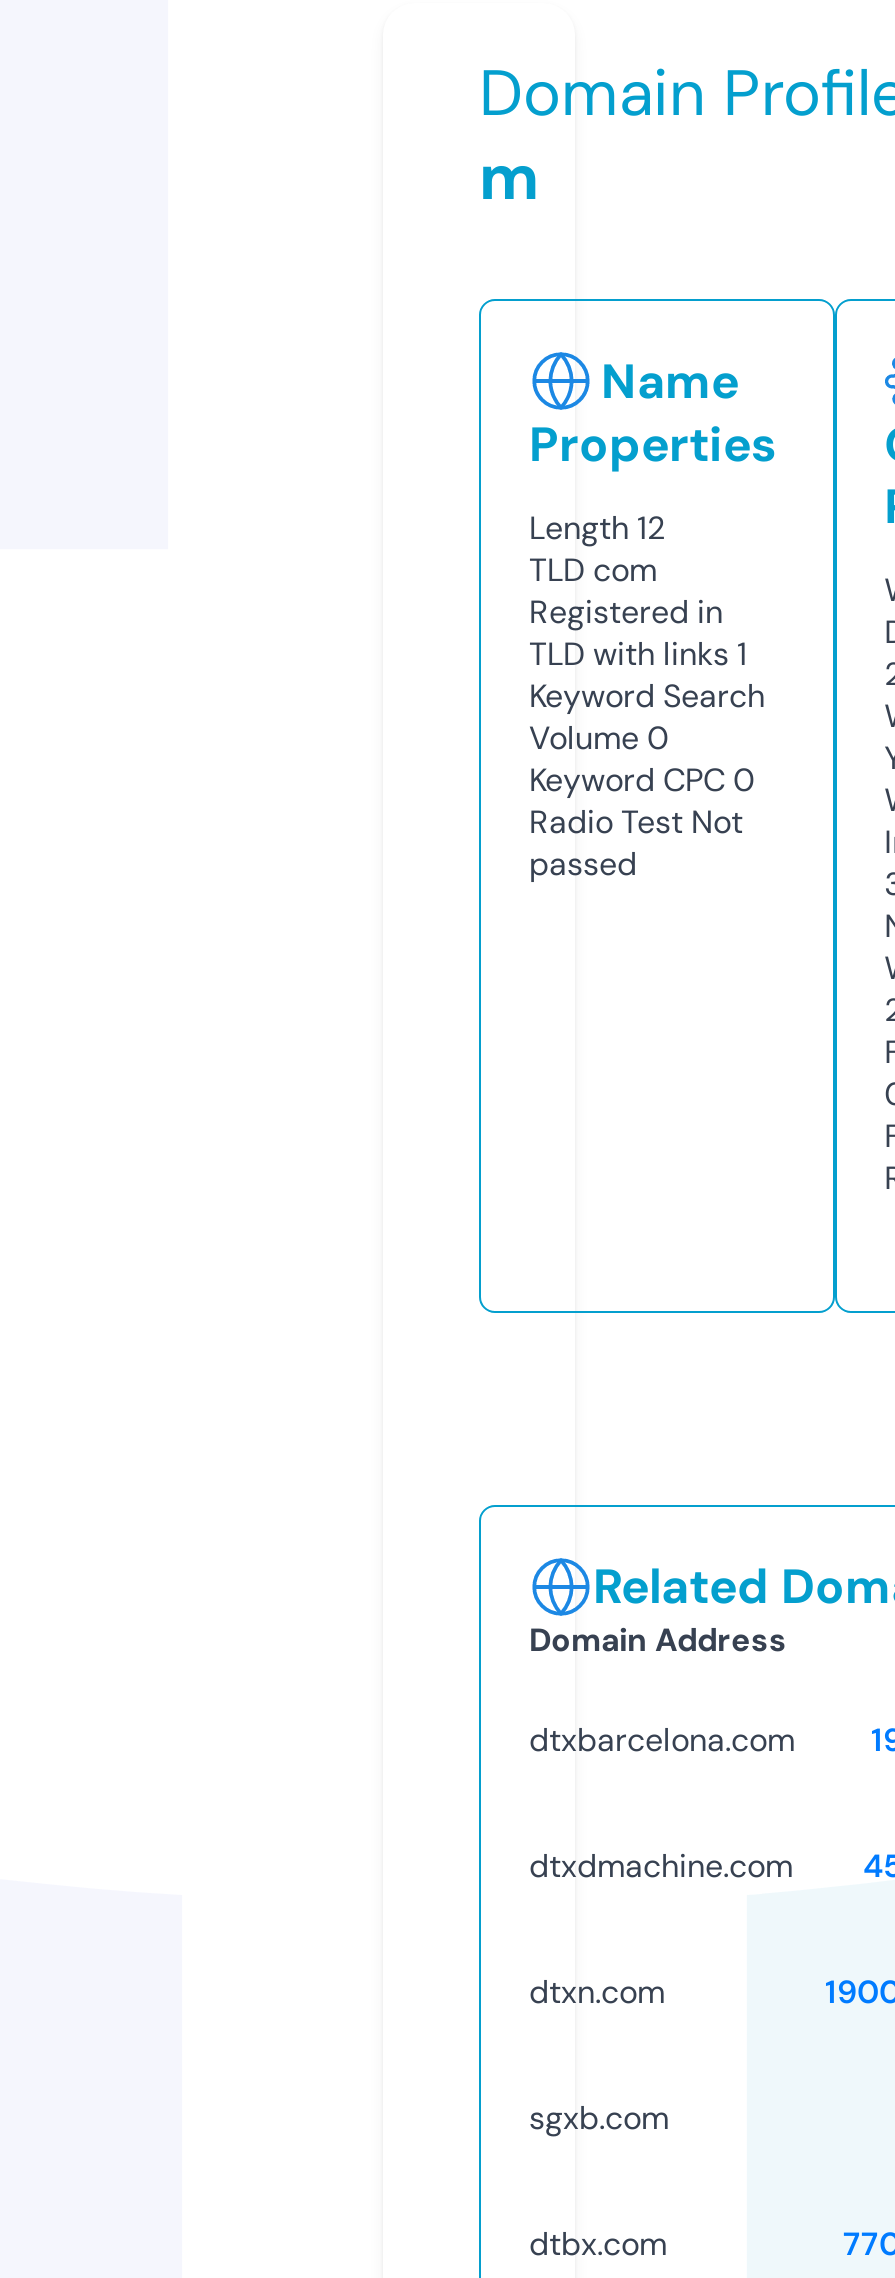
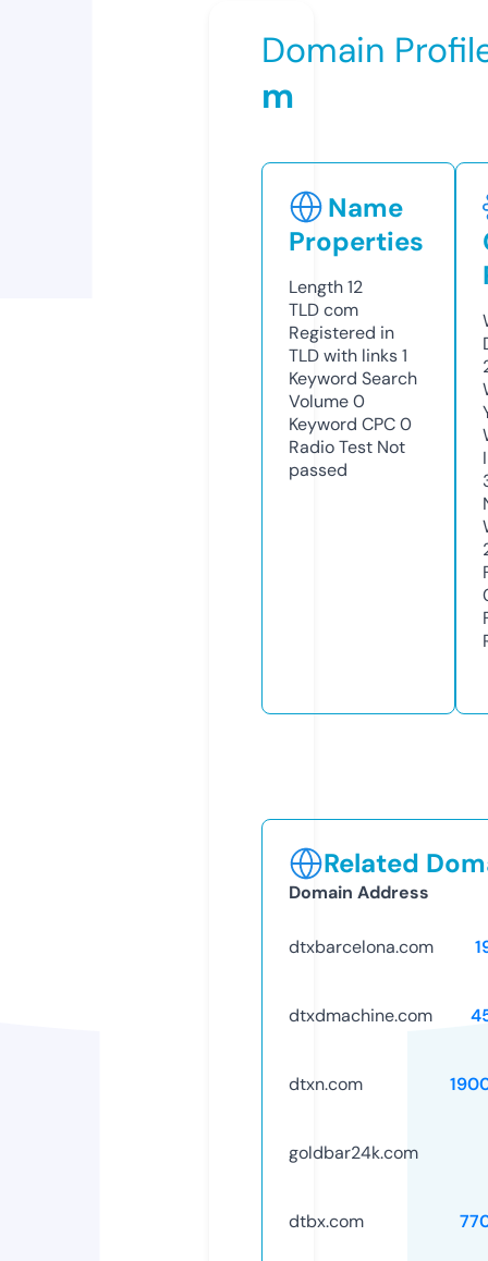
- sgxb.com
+ goldbar24k.com
